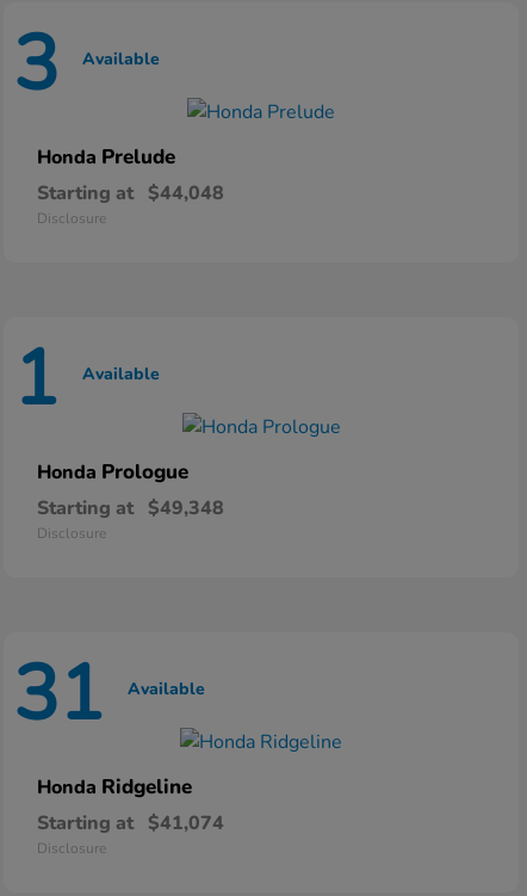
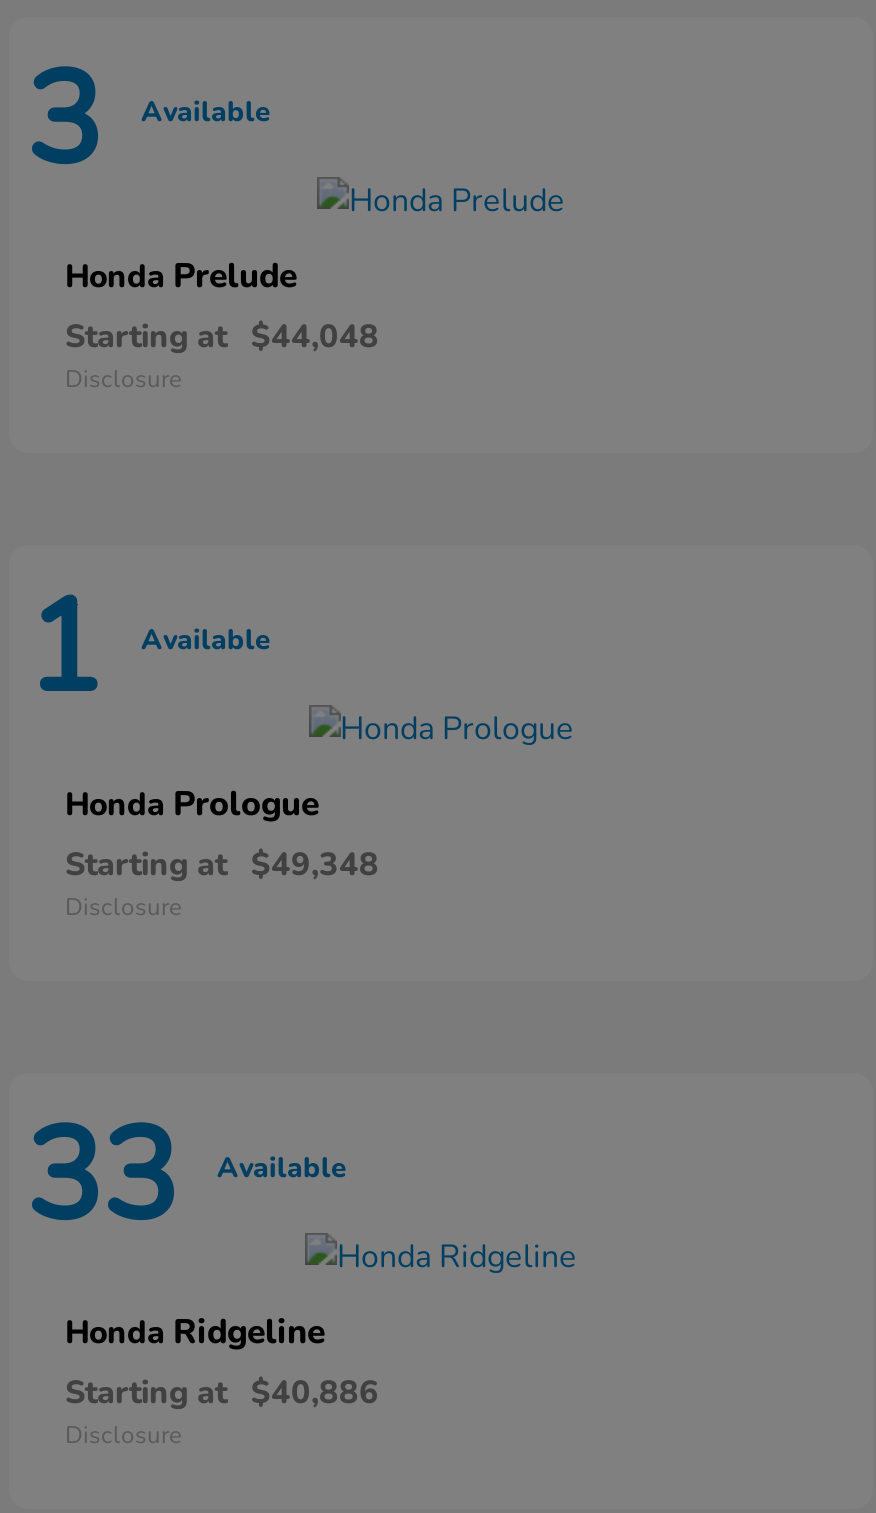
- 31 Available
+ 33 Available

- Starting at $41,074
+ Starting at $40,886
